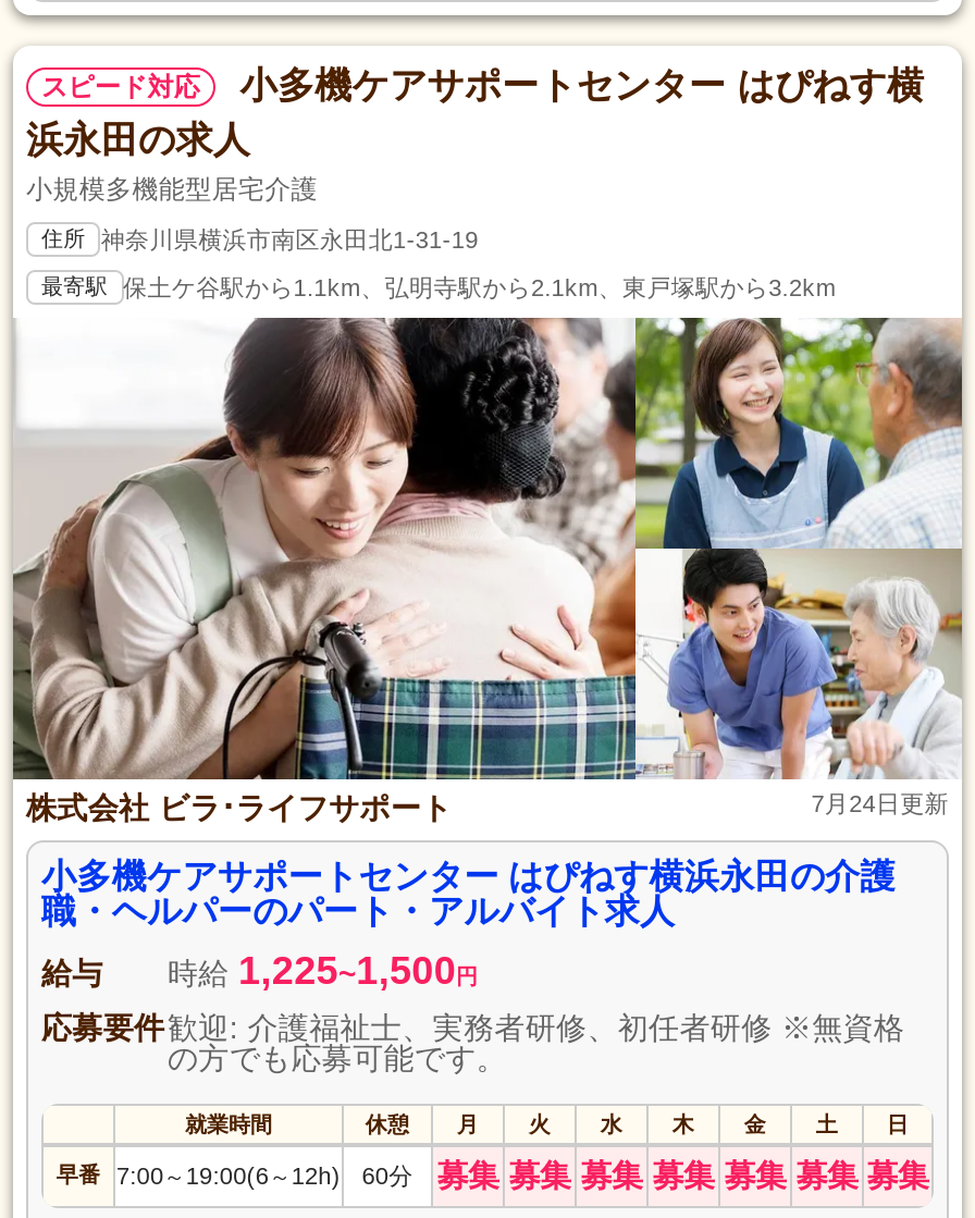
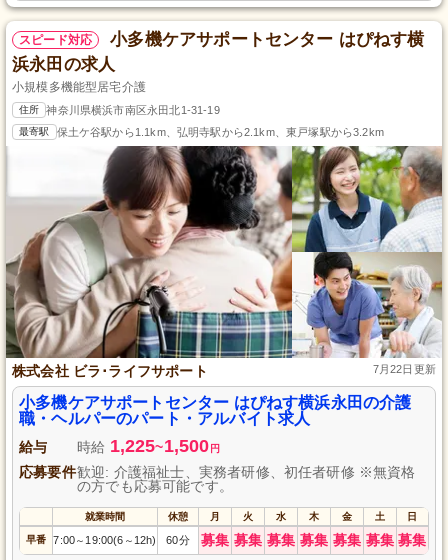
- 7月24日更新
+ 7月22日更新
